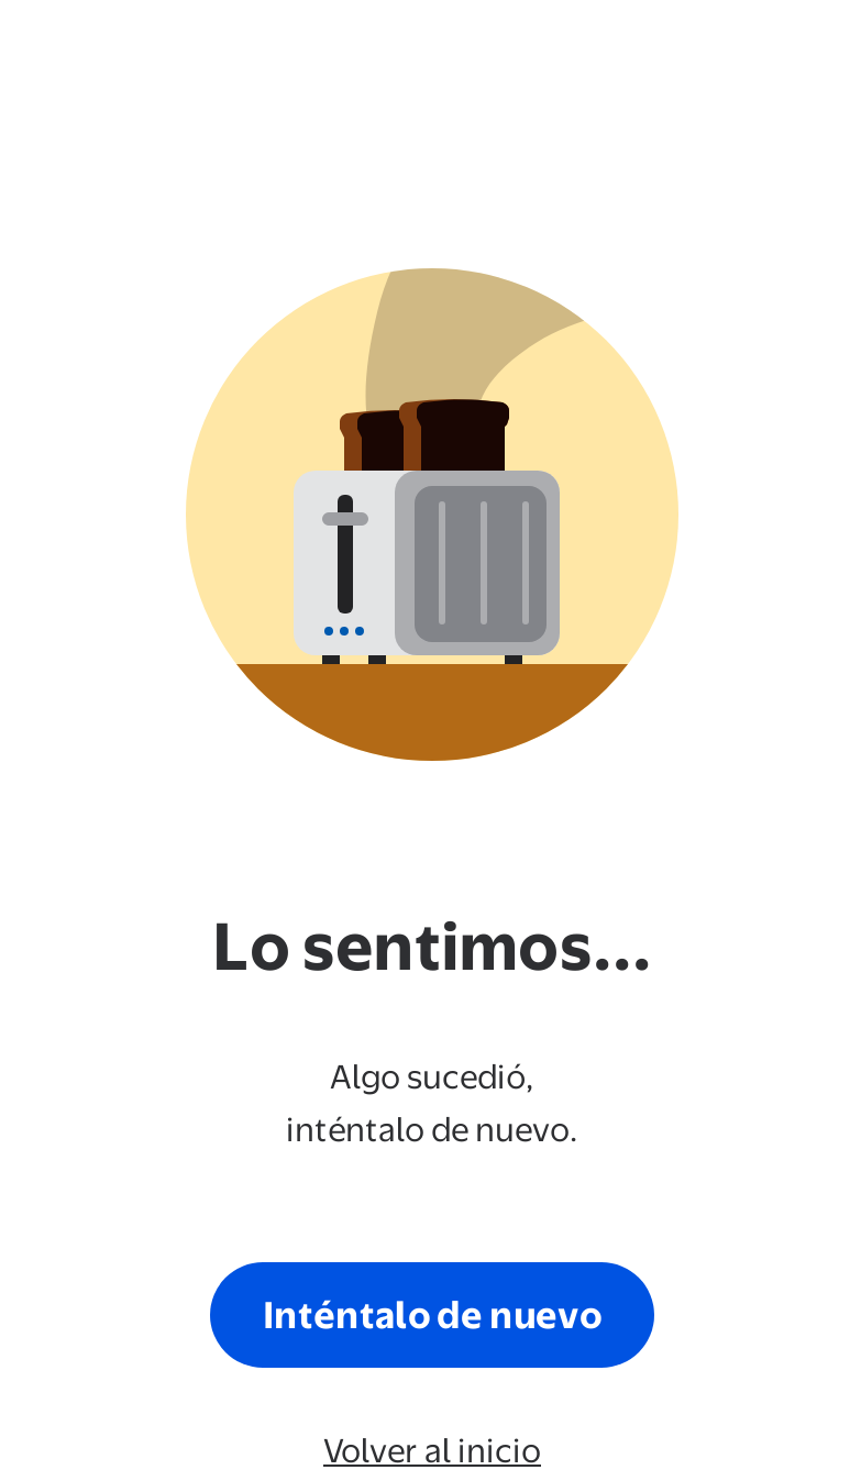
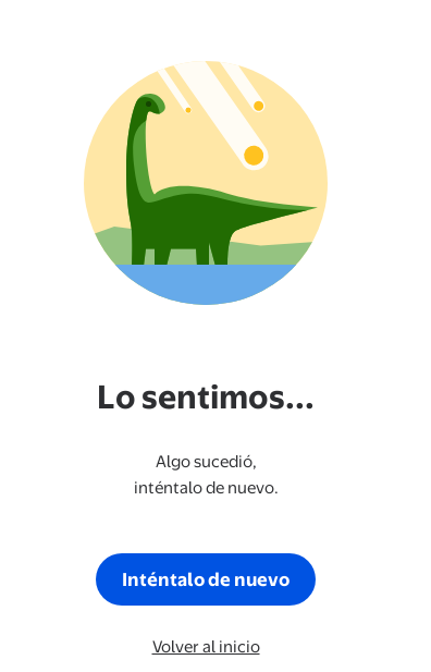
- [image]
+ [image]
